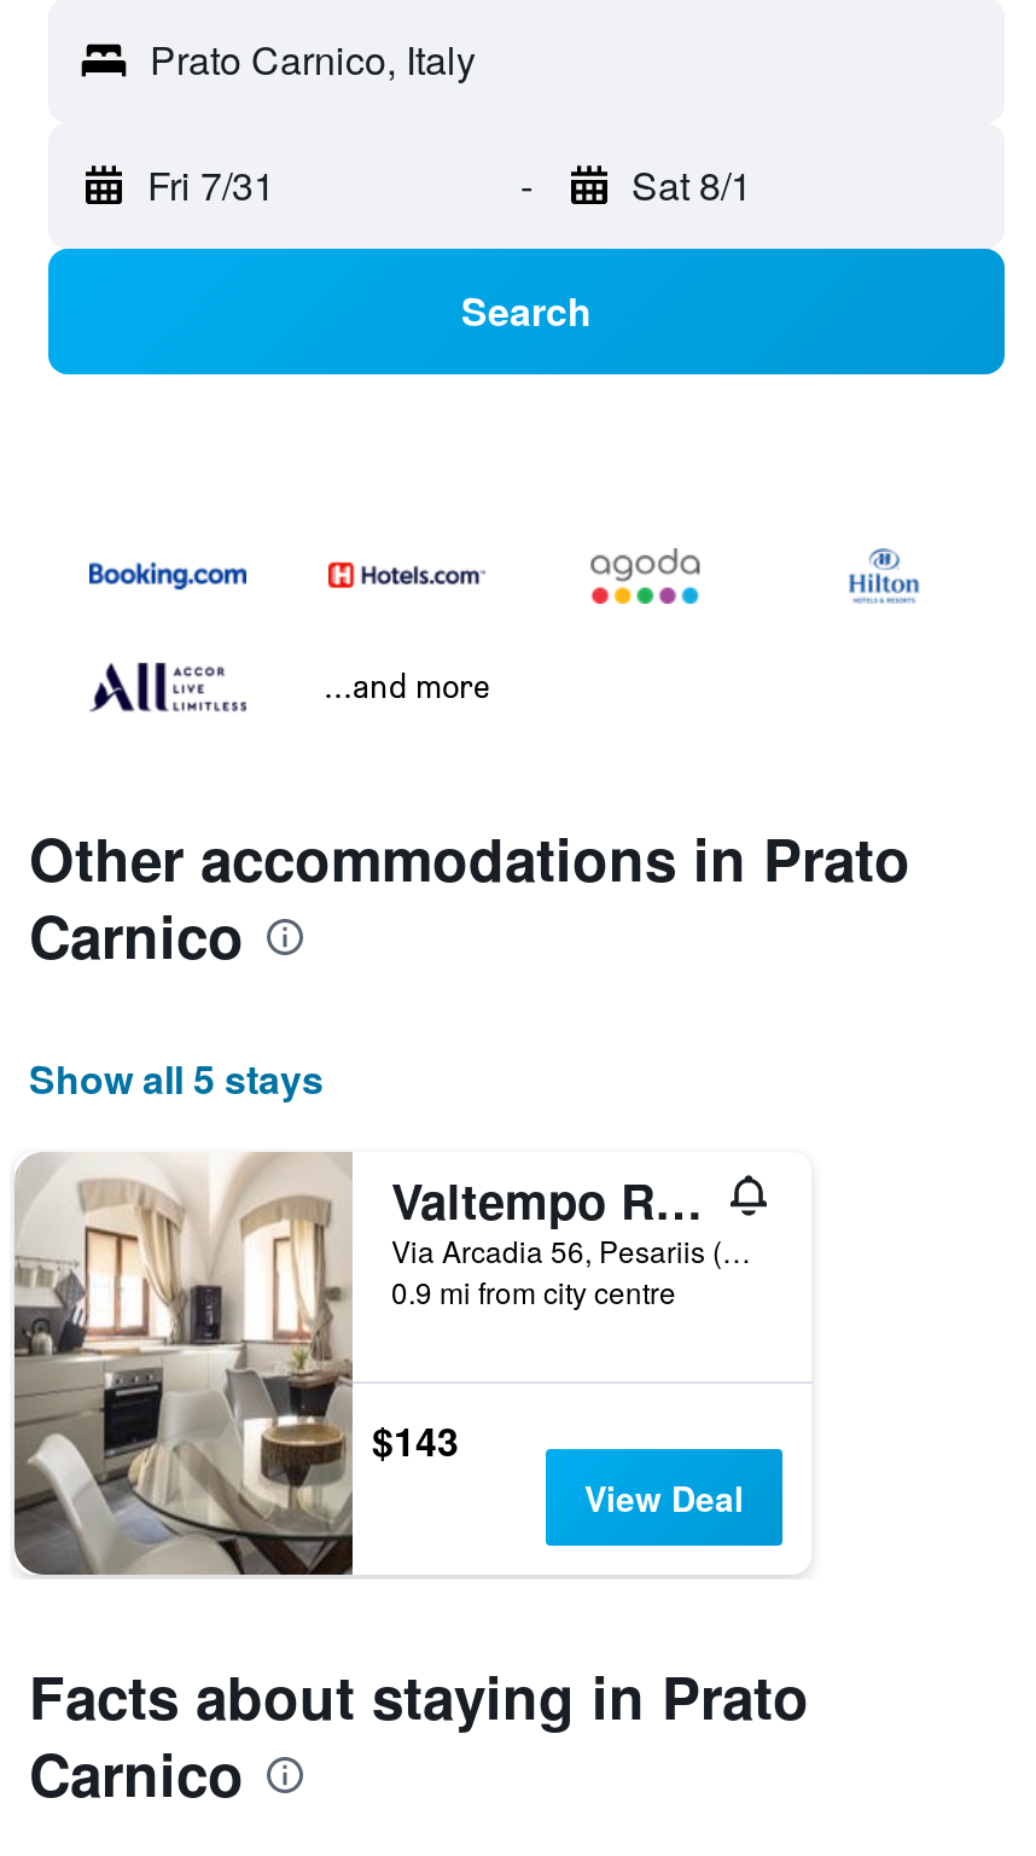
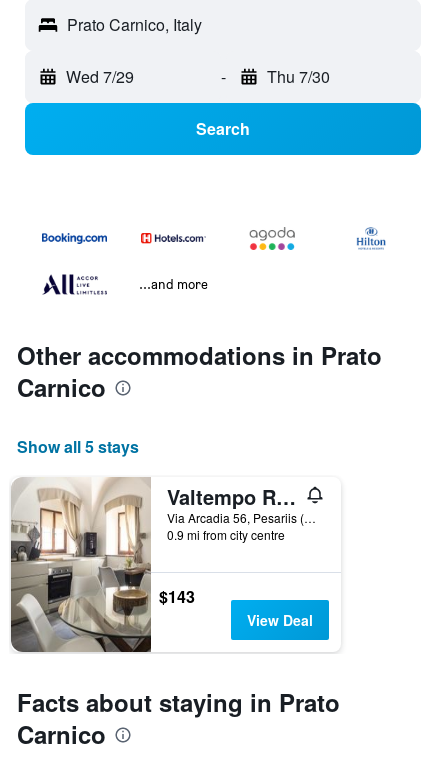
- Fri 7/31
+ Wed 7/29

- Sat 8/1
+ Thu 7/30
